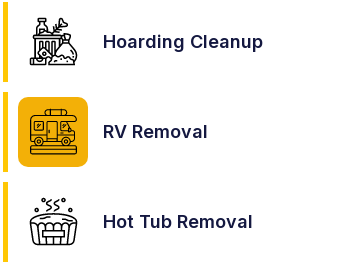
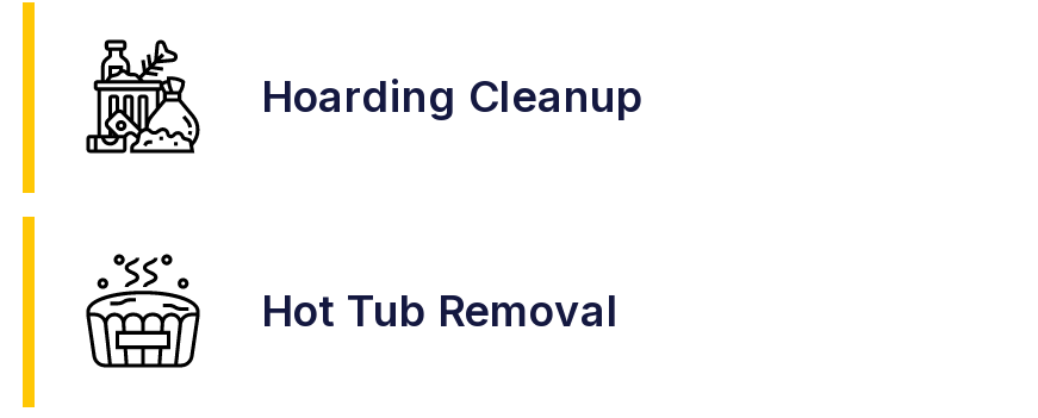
- [image]
- RV Removal
